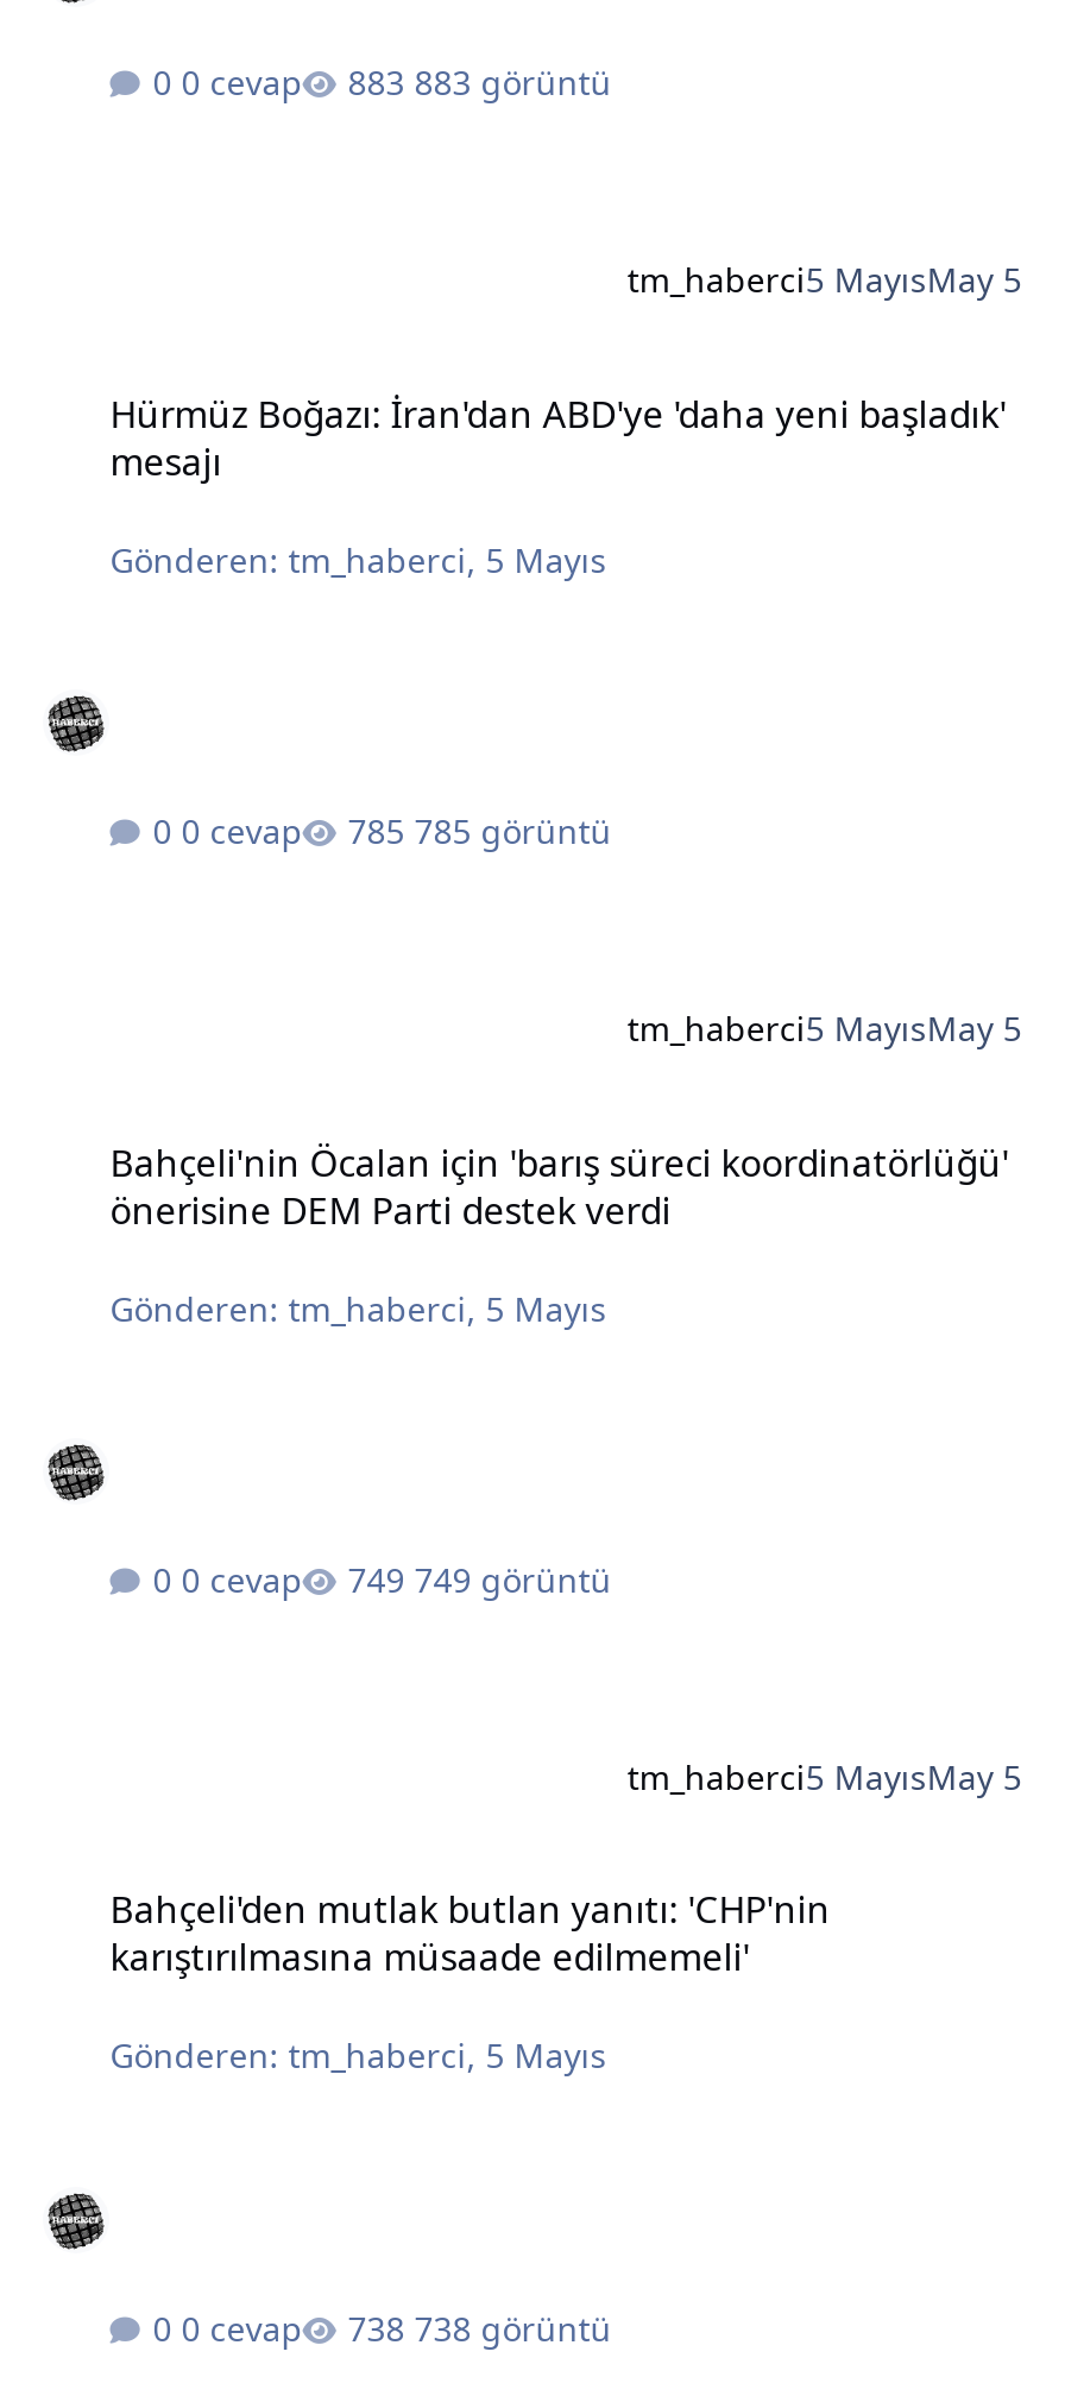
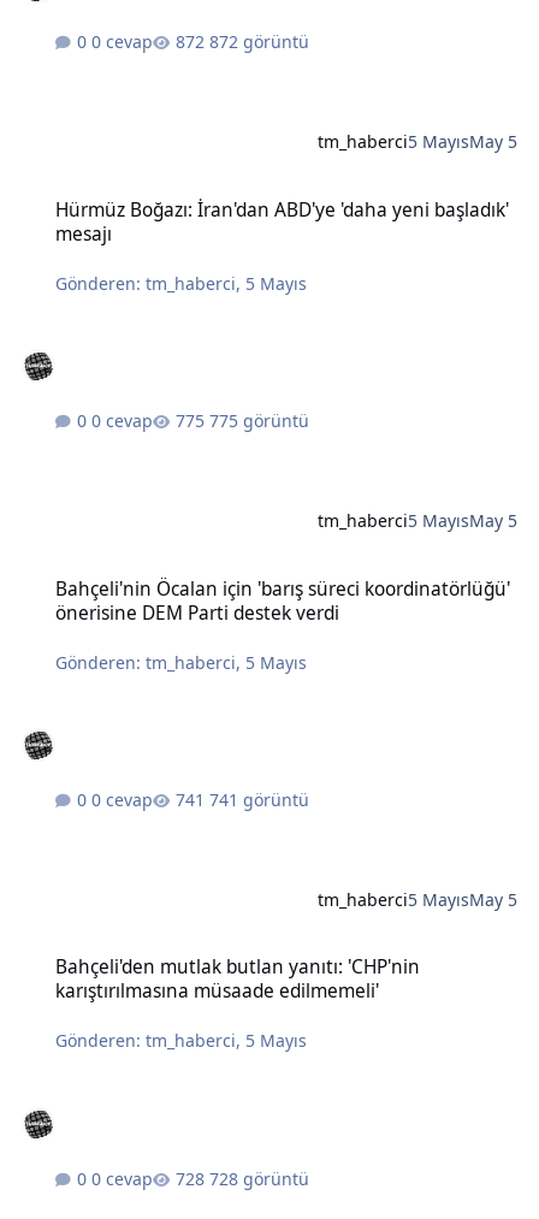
- 883 görüntü
+ 872 görüntü

- 785 görüntü
+ 775 görüntü

- 749 görüntü
+ 741 görüntü

- 738 görüntü
+ 728 görüntü
